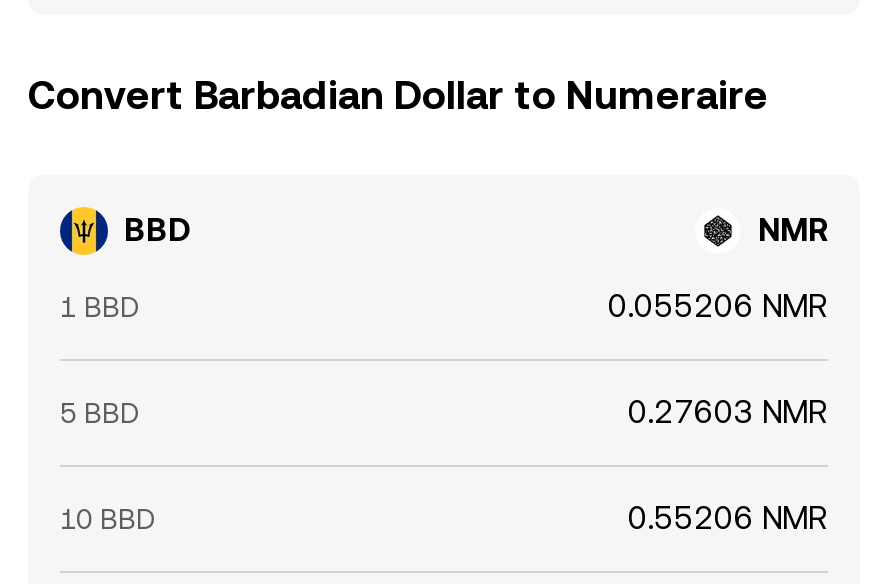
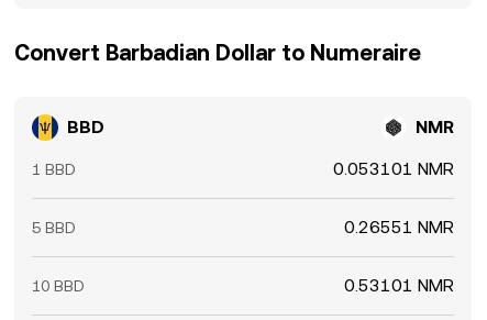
- 0.055206 NMR
+ 0.053101 NMR

- 0.27603 NMR
+ 0.26551 NMR

- 0.55206 NMR
+ 0.53101 NMR
